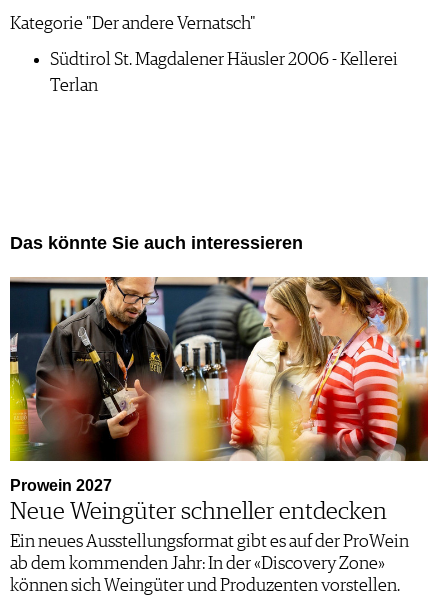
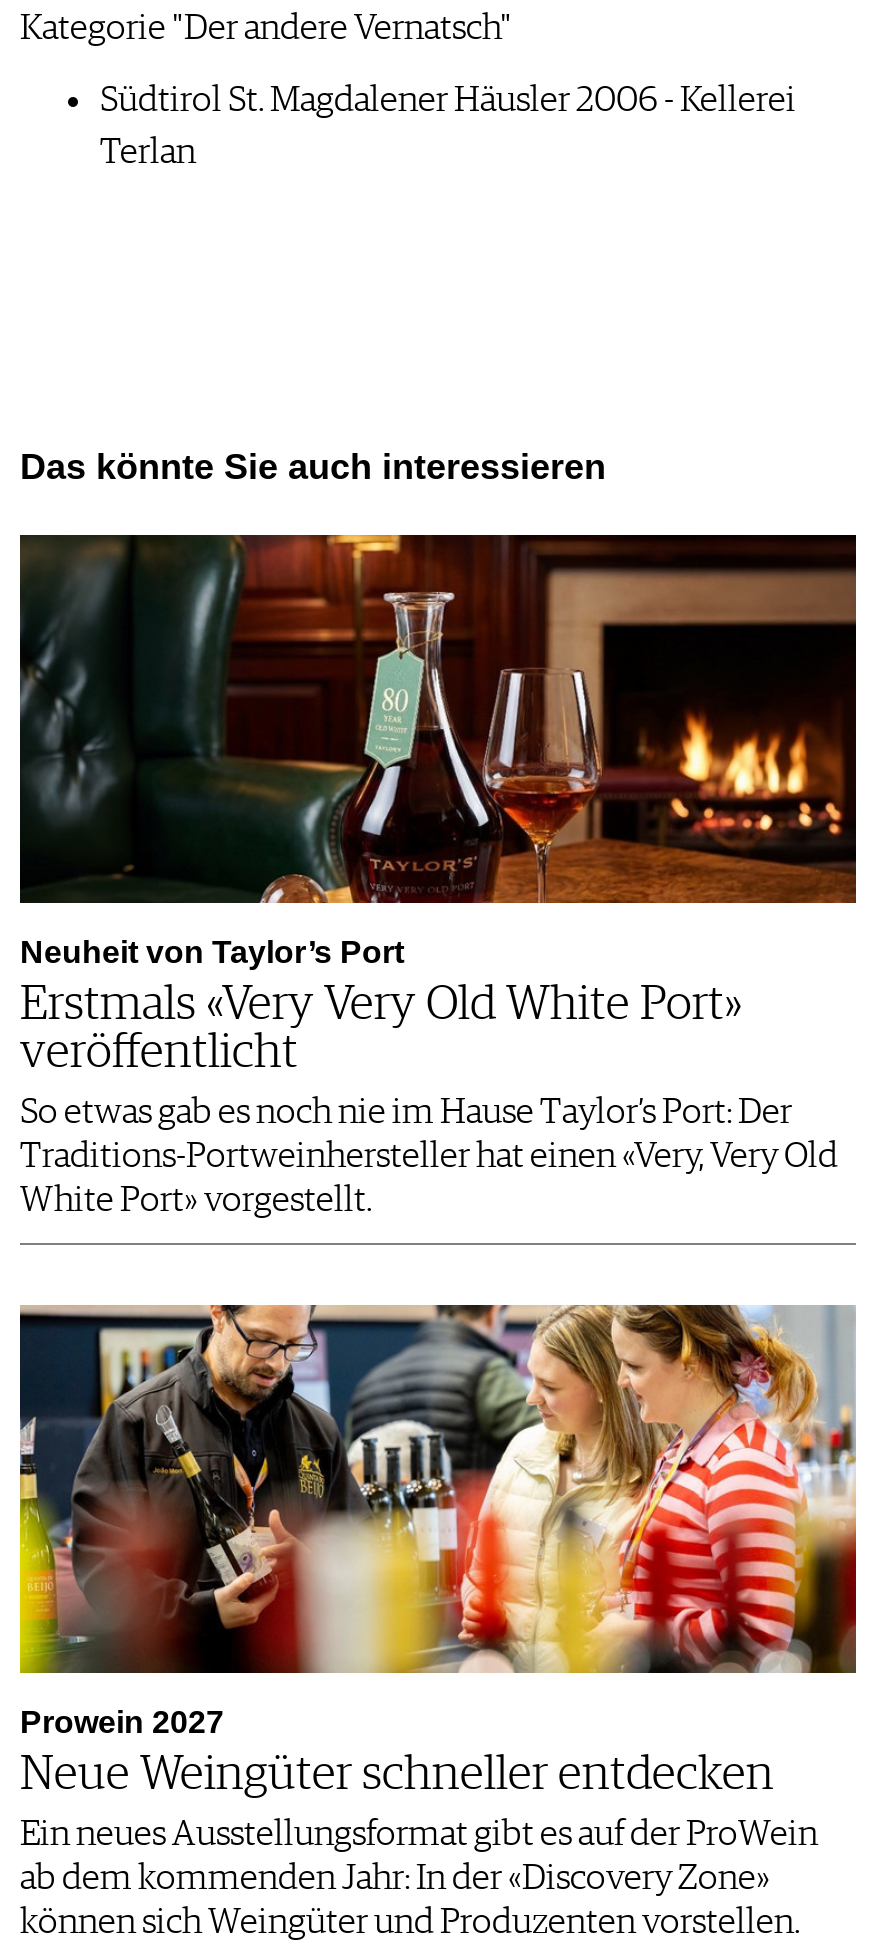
+ [image]
+ Neuheit von Taylor’s Port
+ Erstmals «Very Very Old White Port»
+ veröffentlicht
+ So etwas gab es noch nie im Hause Taylor’s Port: Der
+ Traditions-Portweinhersteller hat einen «Very, Very Old
+ White Port» vorgestellt.
